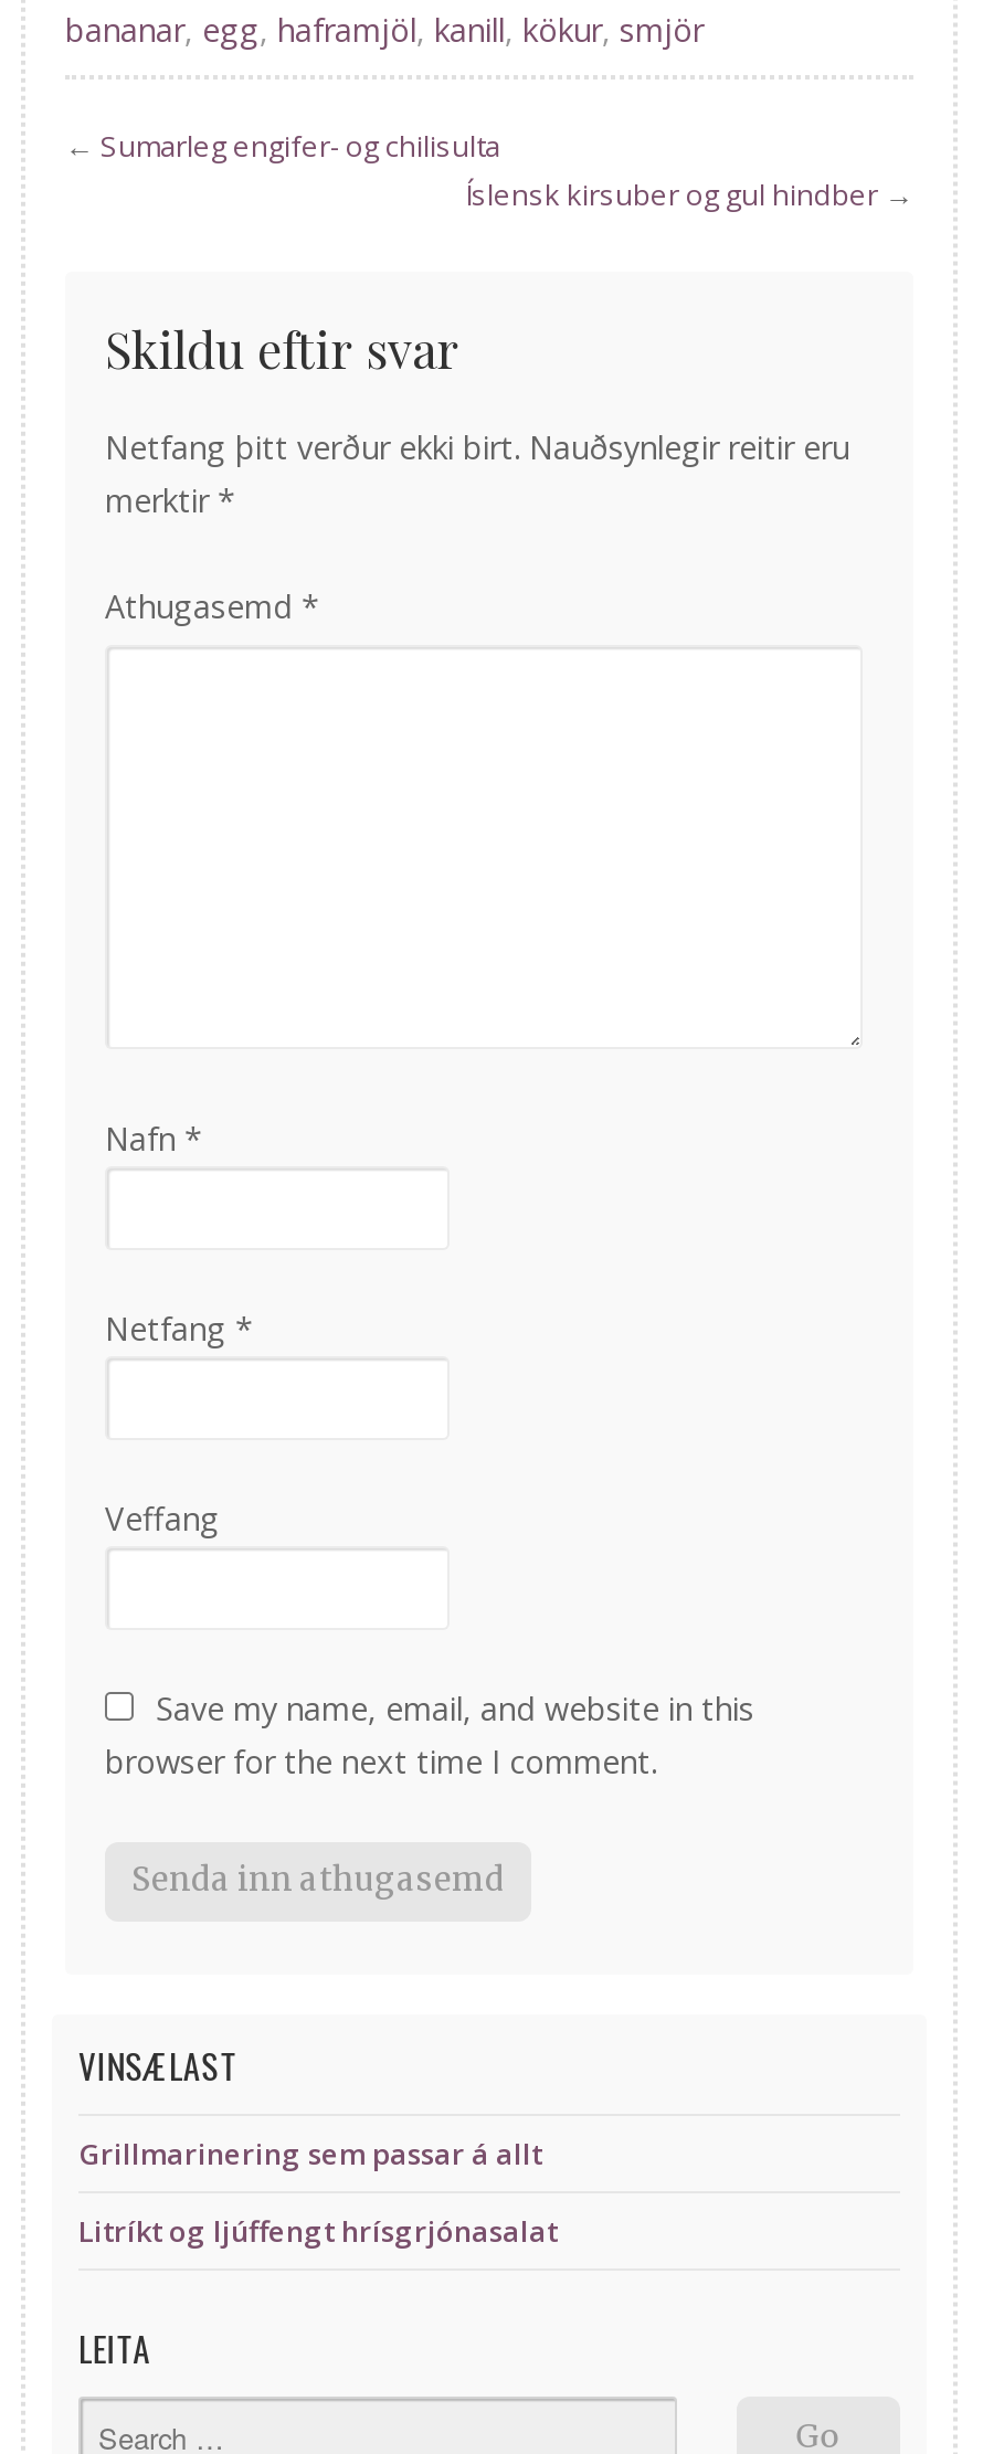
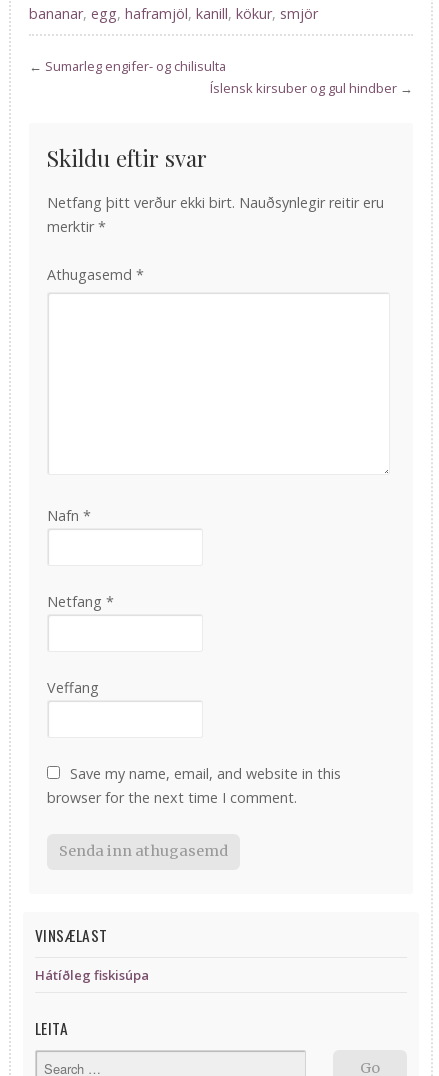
- Grillmarinering sem passar á allt
- Litríkt og ljúffengt hrísgrjónasalat
+ Hátíðleg fiskisúpa
